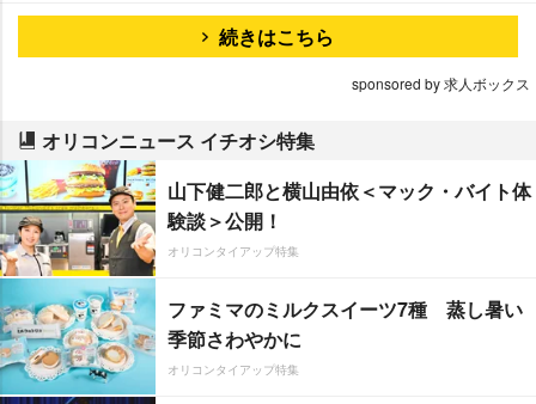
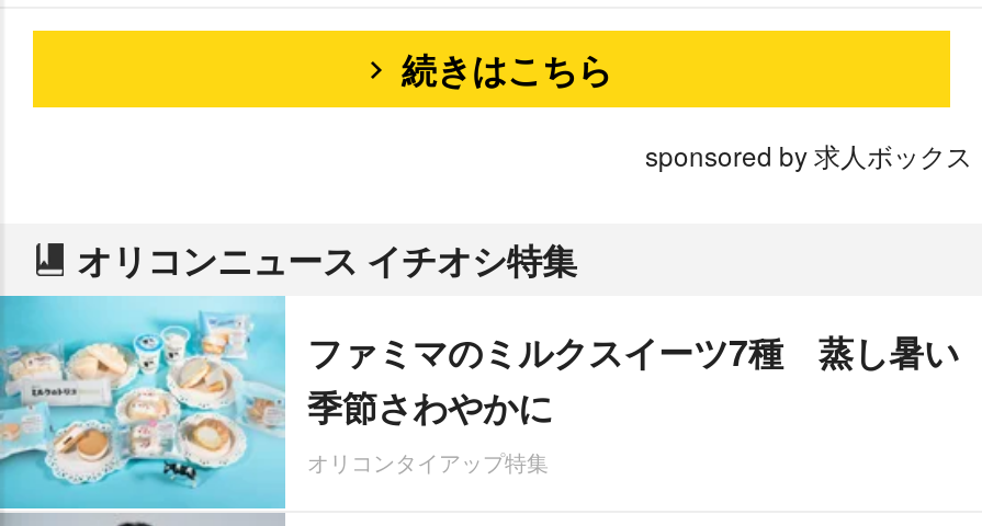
- [image]
- 山下健二郎と横山由依＜マック・バイト体
- 験談＞公開！
- オリコンタイアップ特集
